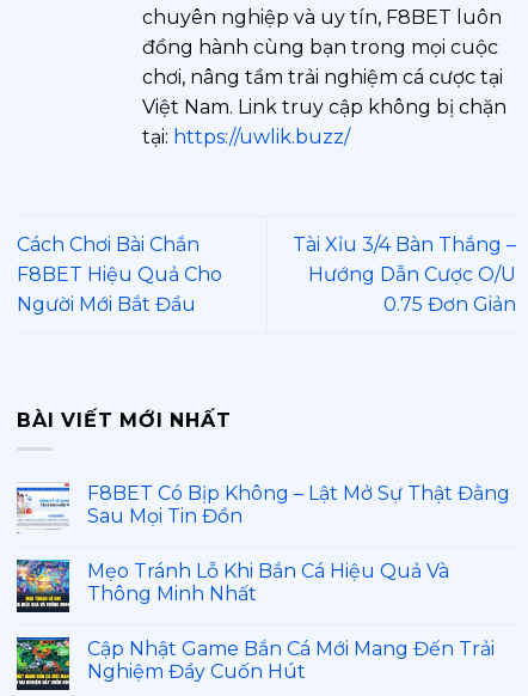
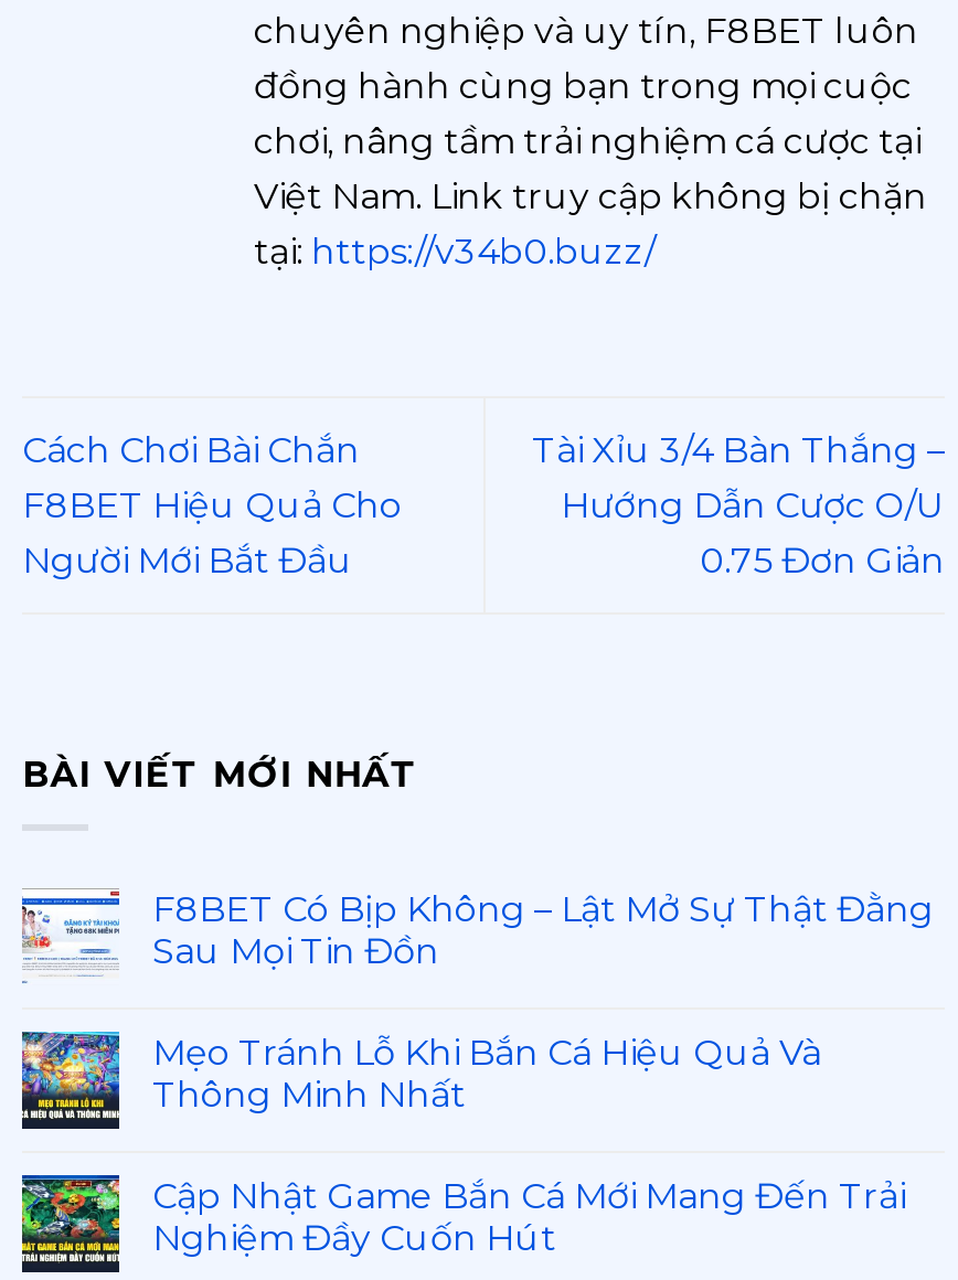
- tại: https://uwlik.buzz/
+ tại: https://v34b0.buzz/
